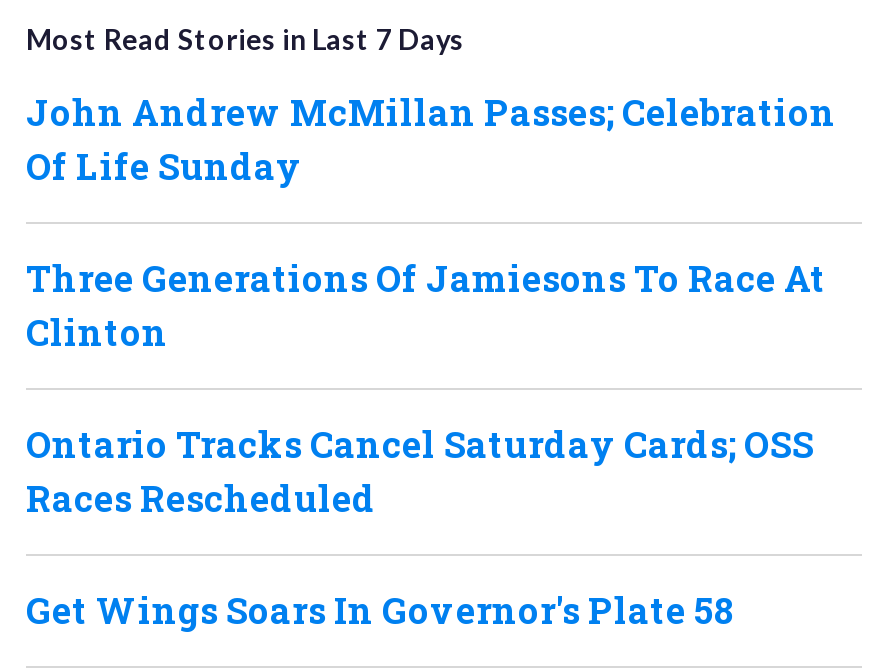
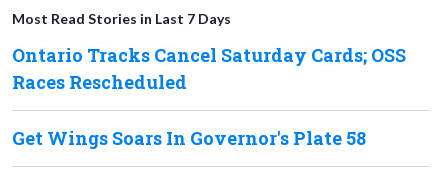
- John Andrew McMillan Passes; Celebration
- Of Life Sunday
- Three Generations Of Jamiesons To Race At
- Clinton
